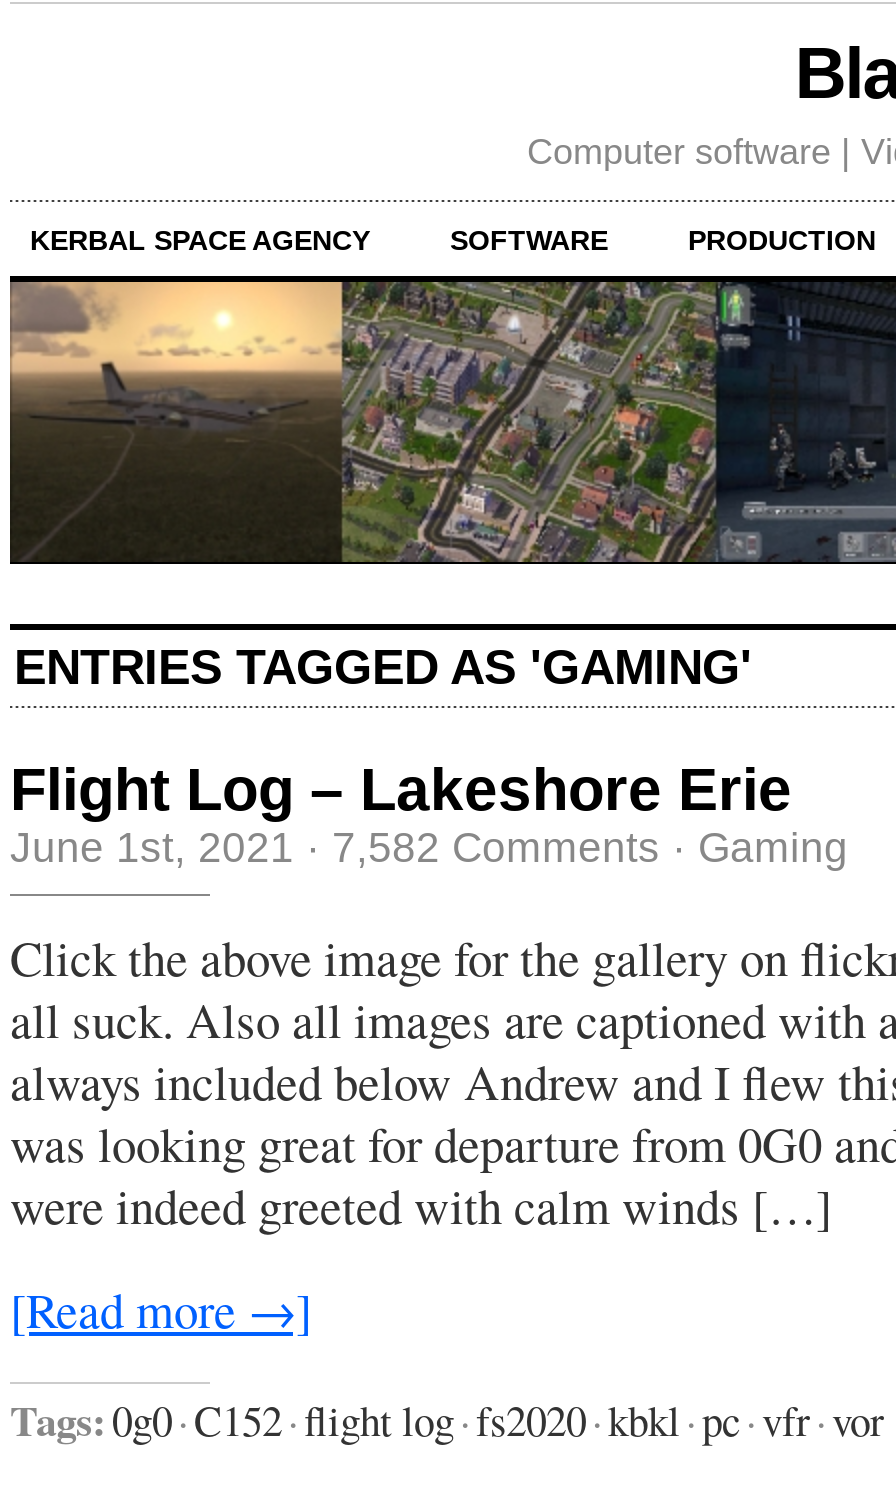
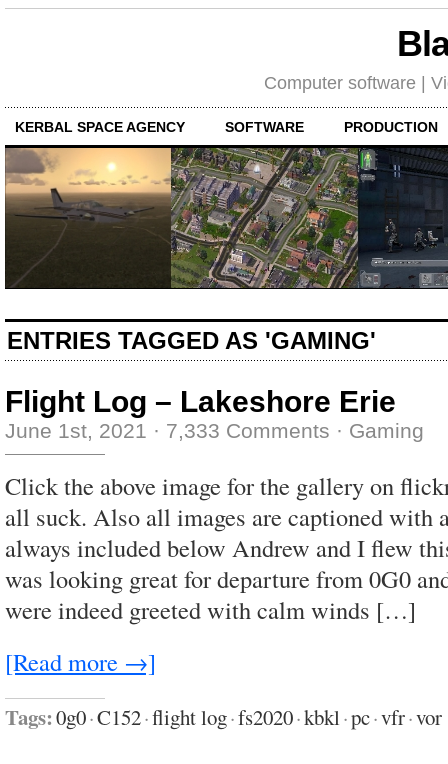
- June 1st, 2021 · 7,582 Comments · Gaming
+ June 1st, 2021 · 7,333 Comments · Gaming
